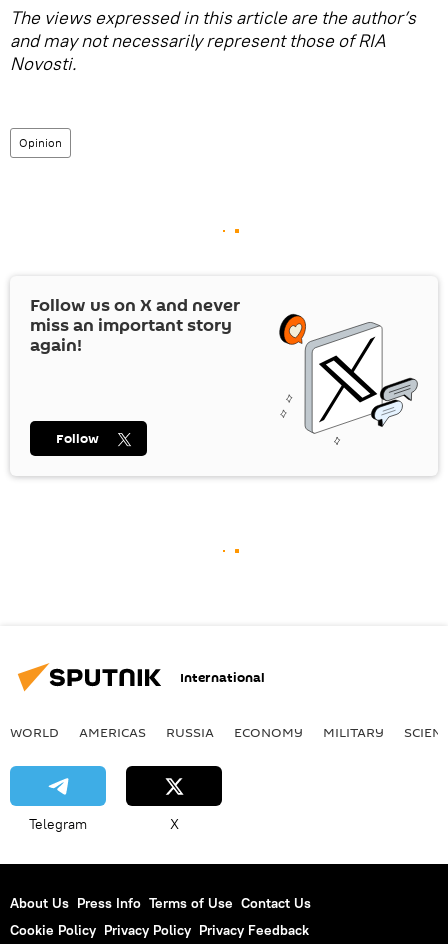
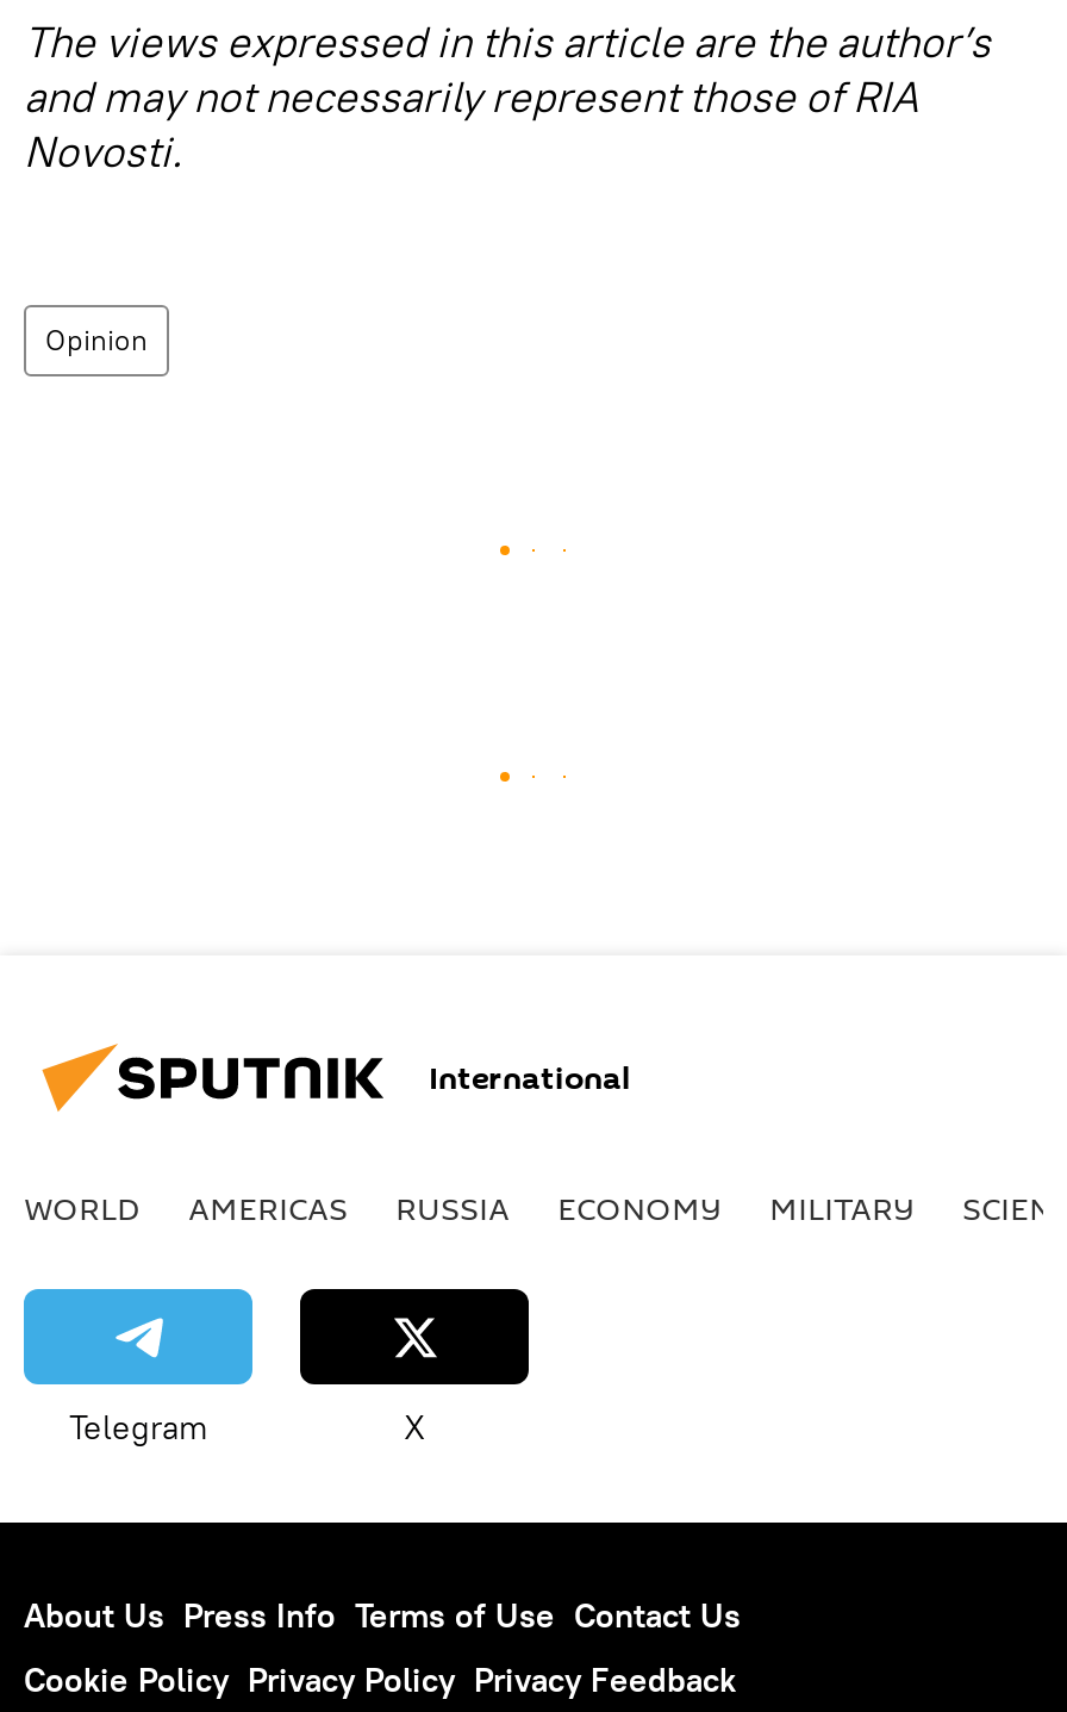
- [image]
- Follow us on X and never
- miss an important story
- again!

- Follow
